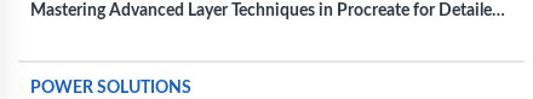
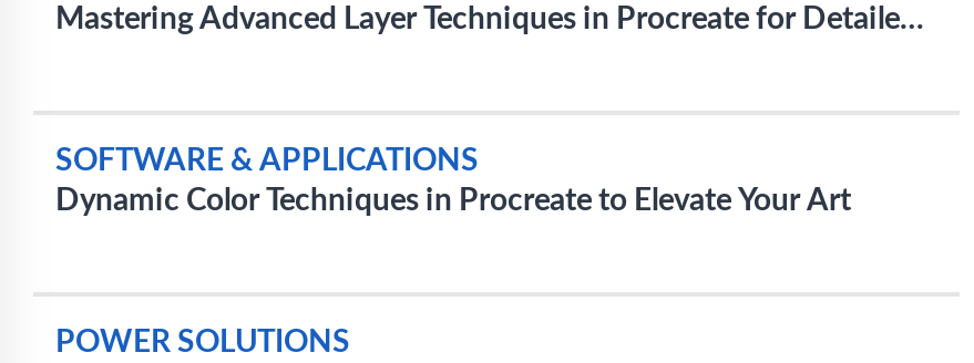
+ SOFTWARE & APPLICATIONS
+ Dynamic Color Techniques in Procreate to Elevate Your Art
